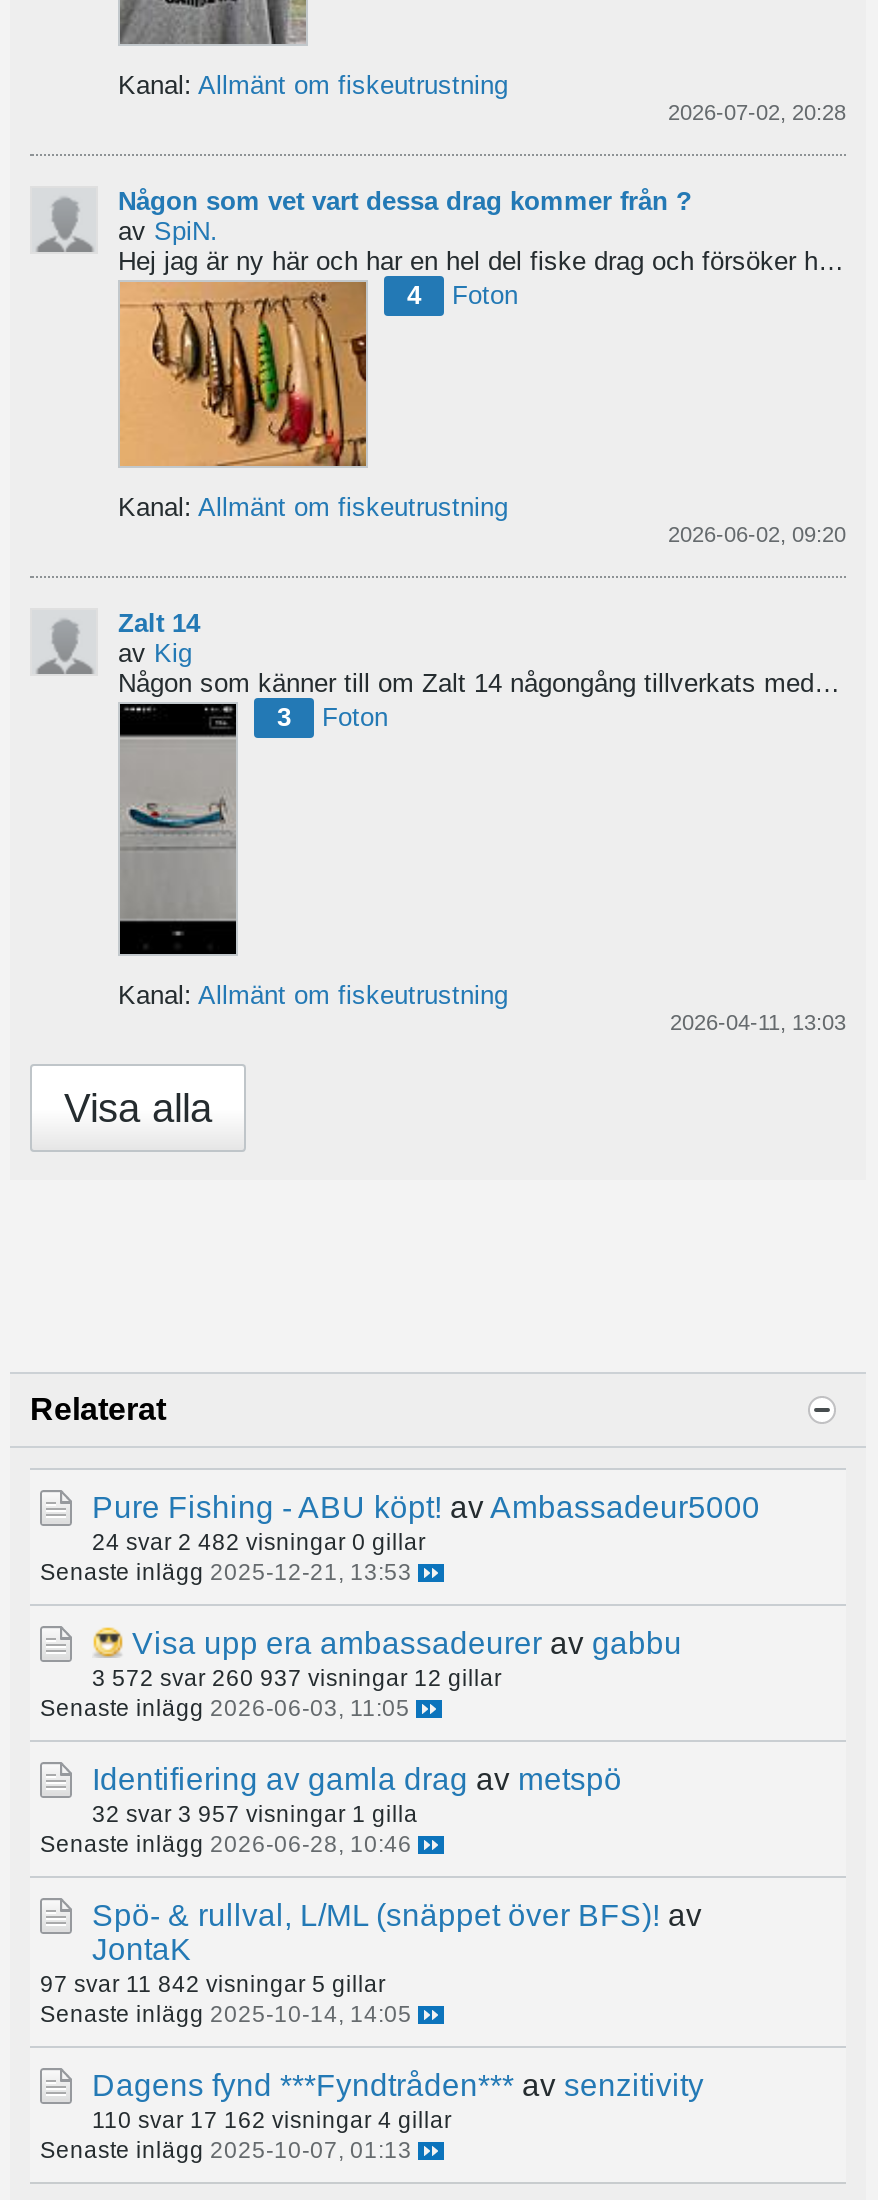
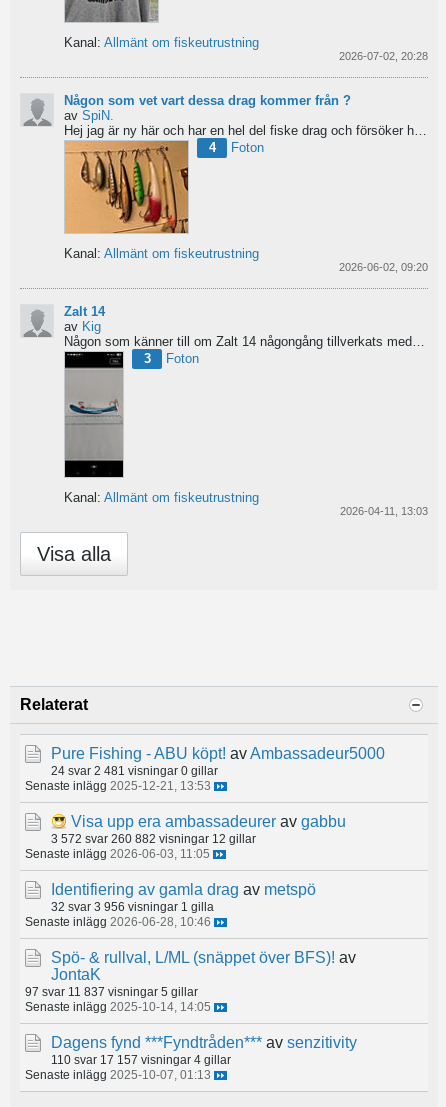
- 24 svar 2 482 visningar 0 gillar
+ 24 svar 2 481 visningar 0 gillar

- 3 572 svar 260 937 visningar 12 gillar
+ 3 572 svar 260 882 visningar 12 gillar

- 32 svar 3 957 visningar 1 gilla
+ 32 svar 3 956 visningar 1 gilla

- 97 svar 11 842 visningar 5 gillar
+ 97 svar 11 837 visningar 5 gillar

- 110 svar 17 162 visningar 4 gillar
+ 110 svar 17 157 visningar 4 gillar
